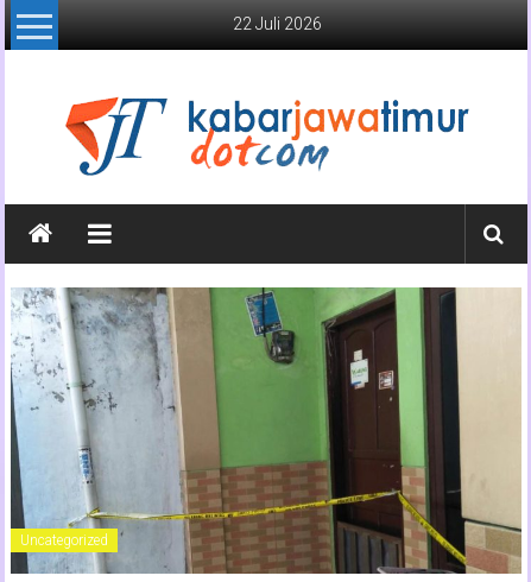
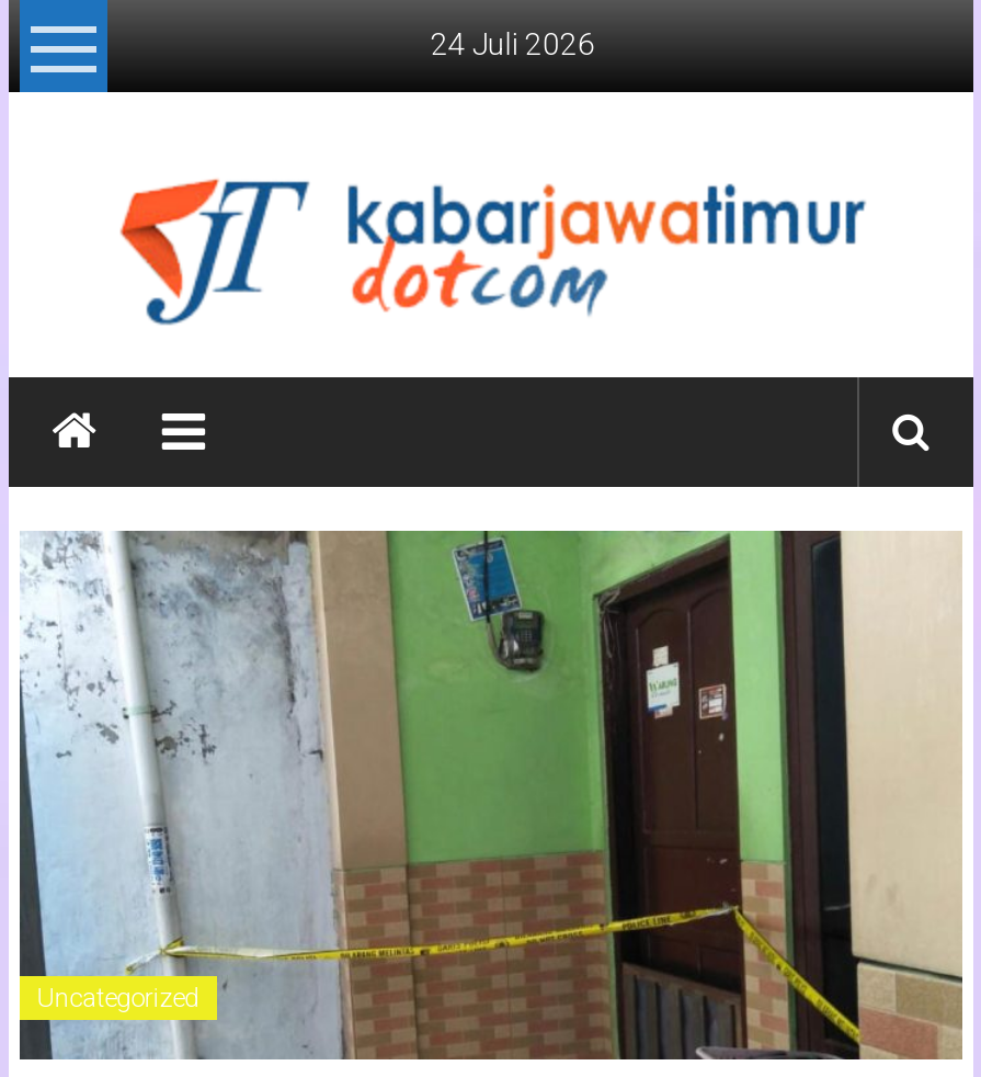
- 22 Juli 2026
+ 24 Juli 2026
